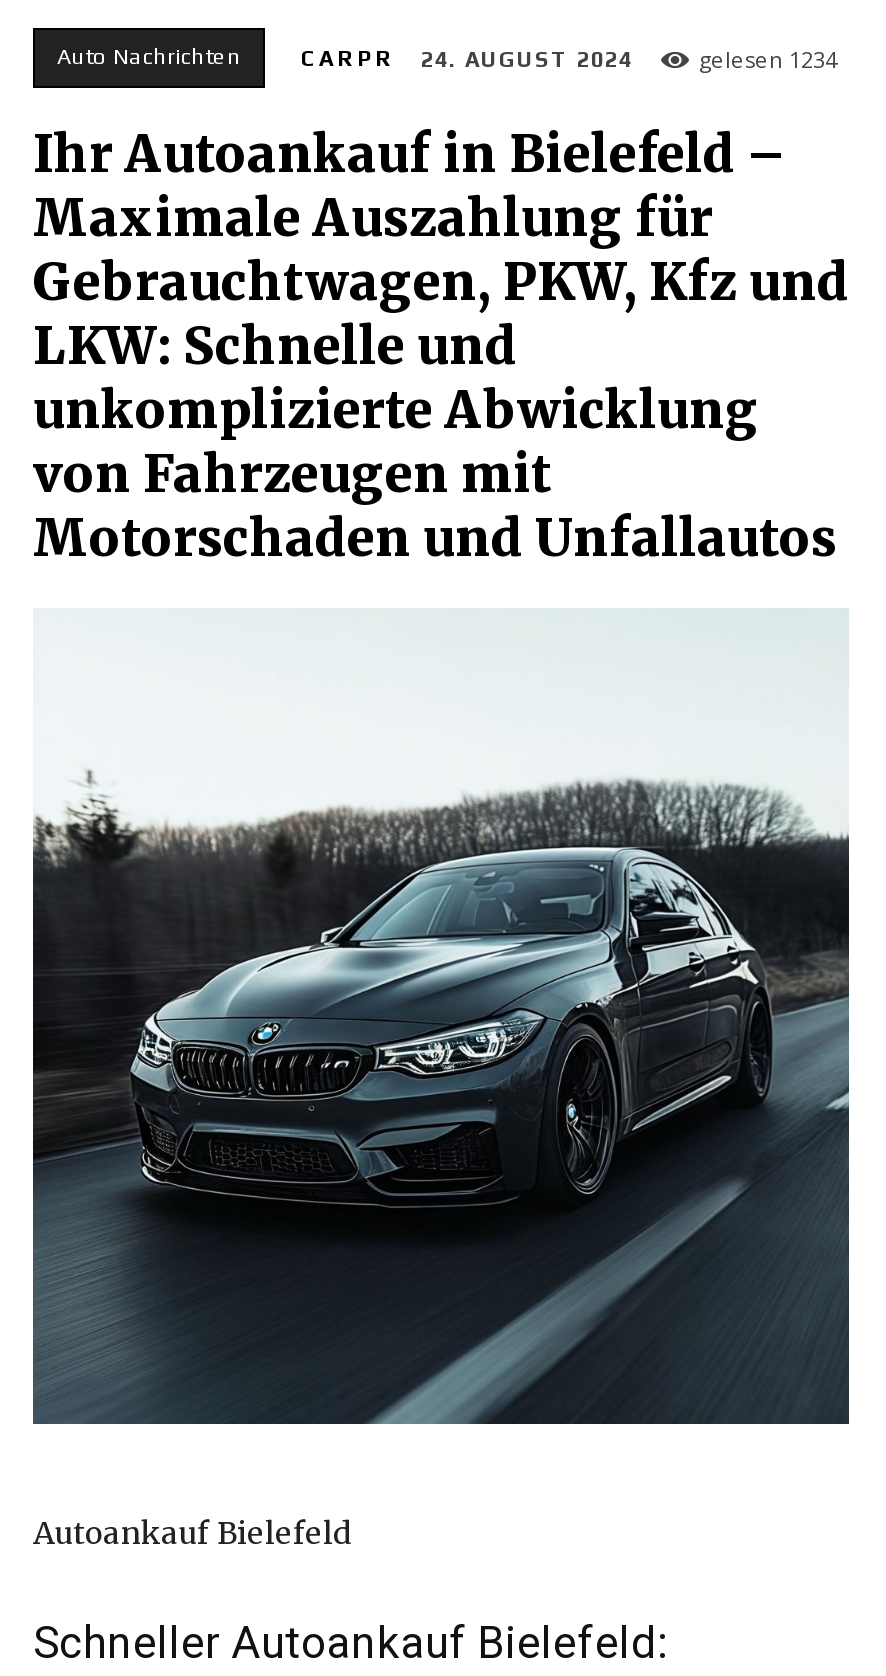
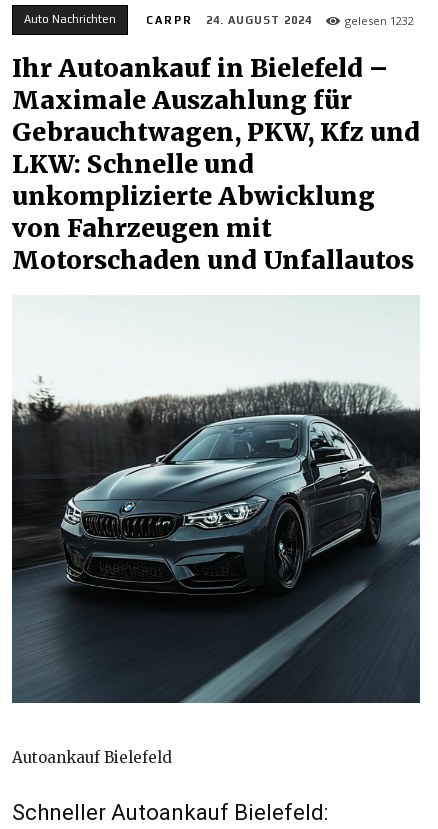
- gelesen 1234
+ gelesen 1232
